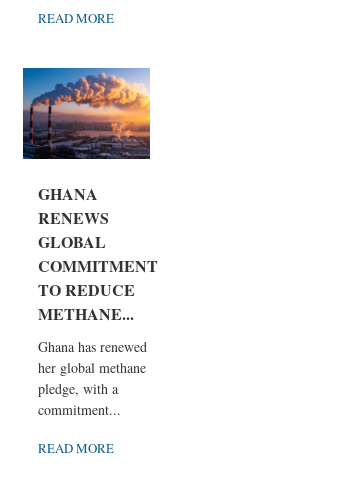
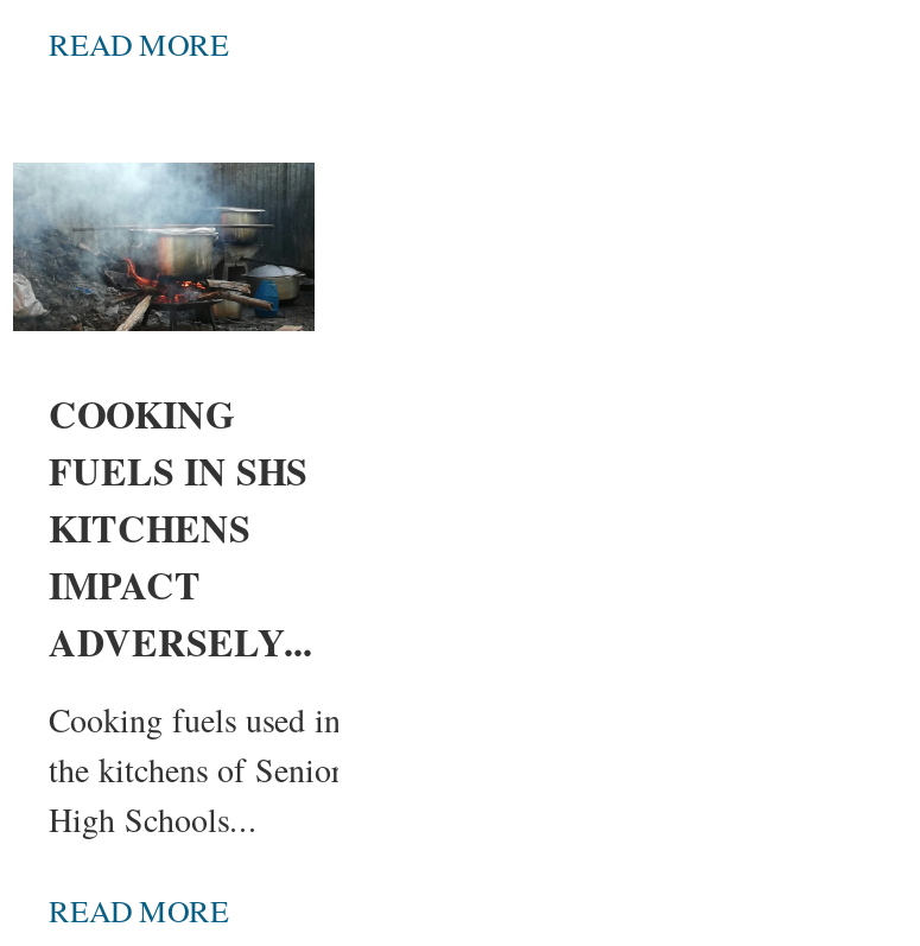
- [image]
- GHANA
- RENEWS
- GLOBAL
- COMMITMENT
- TO REDUCE
- METHANE...
+ [image]
+ COOKING
+ FUELS IN SHS
+ KITCHENS
+ IMPACT
+ ADVERSELY...

- Ghana has renewed
- her global methane
- pledge, with a
- commitment...
+ Cooking fuels used in
+ the kitchens of Senior
+ High Schools...
